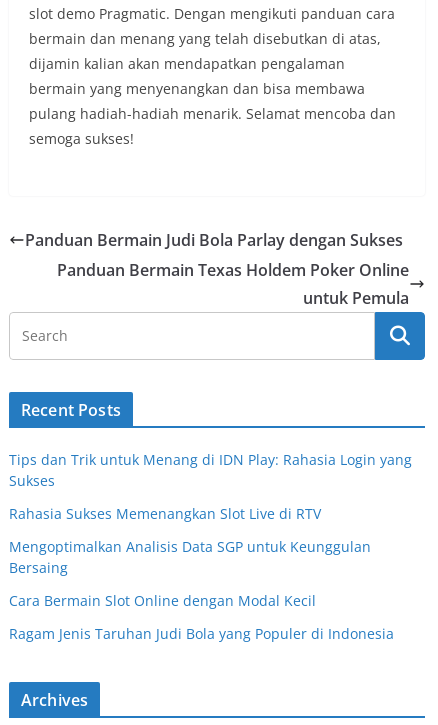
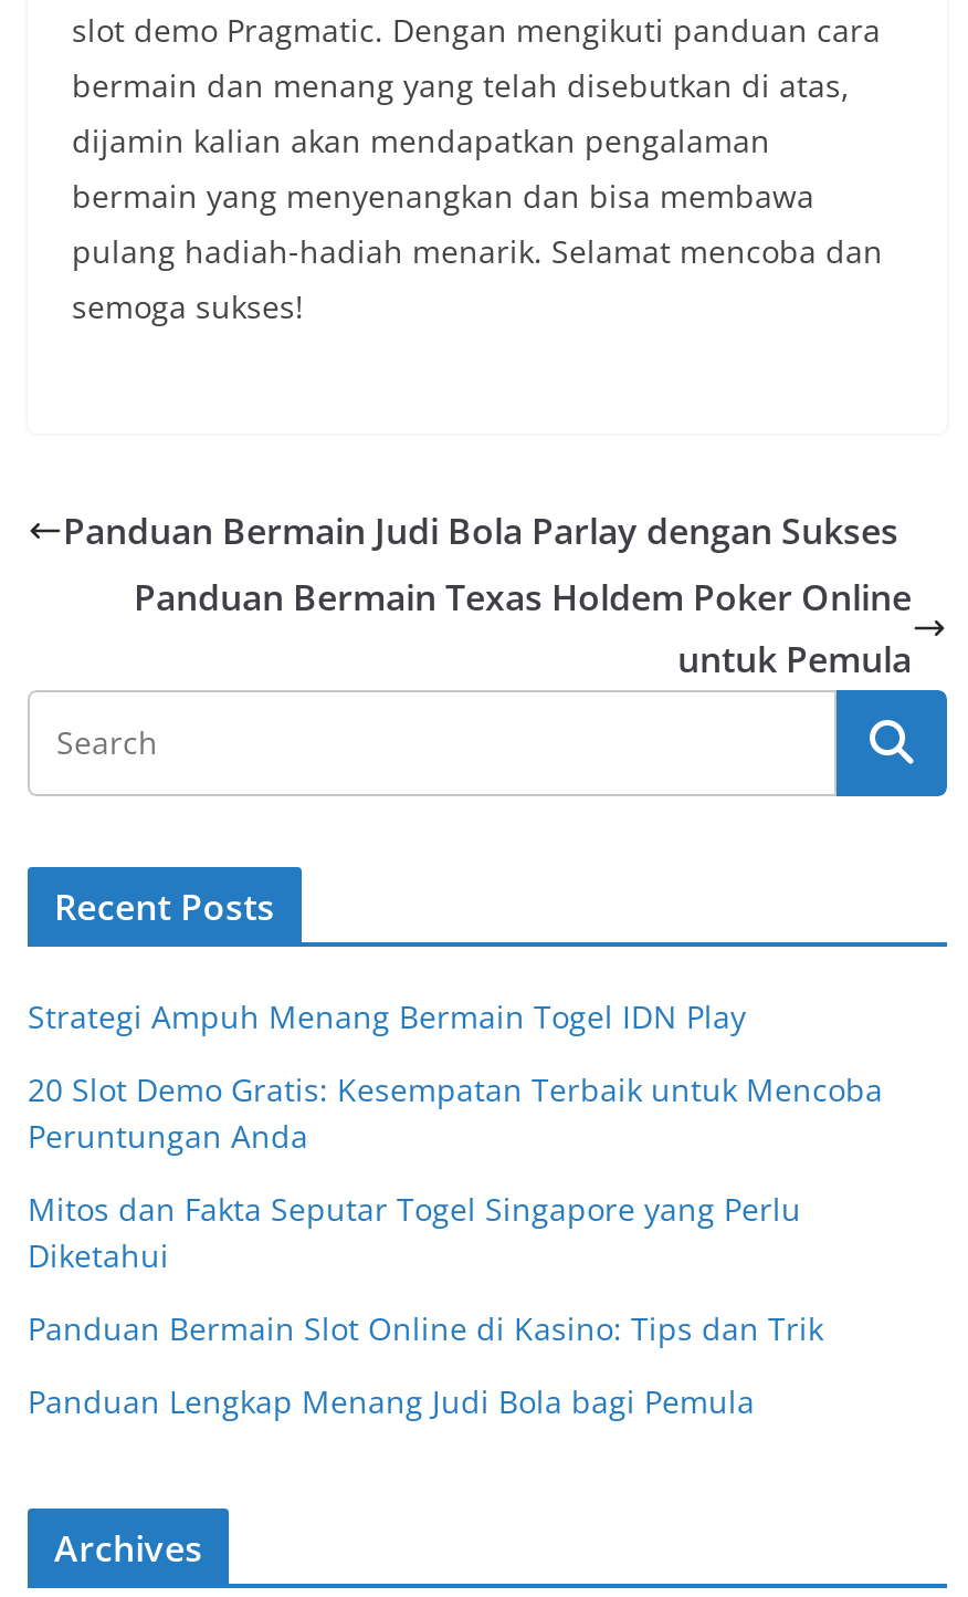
- Tips dan Trik untuk Menang di IDN Play: Rahasia Login yang
- Sukses
+ Strategi Ampuh Menang Bermain Togel IDN Play

- Rahasia Sukses Memenangkan Slot Live di RTV
+ 20 Slot Demo Gratis: Kesempatan Terbaik untuk Mencoba
+ Peruntungan Anda

- Mengoptimalkan Analisis Data SGP untuk Keunggulan
- Bersaing
+ Mitos dan Fakta Seputar Togel Singapore yang Perlu
+ Diketahui

- Cara Bermain Slot Online dengan Modal Kecil
+ Panduan Bermain Slot Online di Kasino: Tips dan Trik

- Ragam Jenis Taruhan Judi Bola yang Populer di Indonesia
+ Panduan Lengkap Menang Judi Bola bagi Pemula
